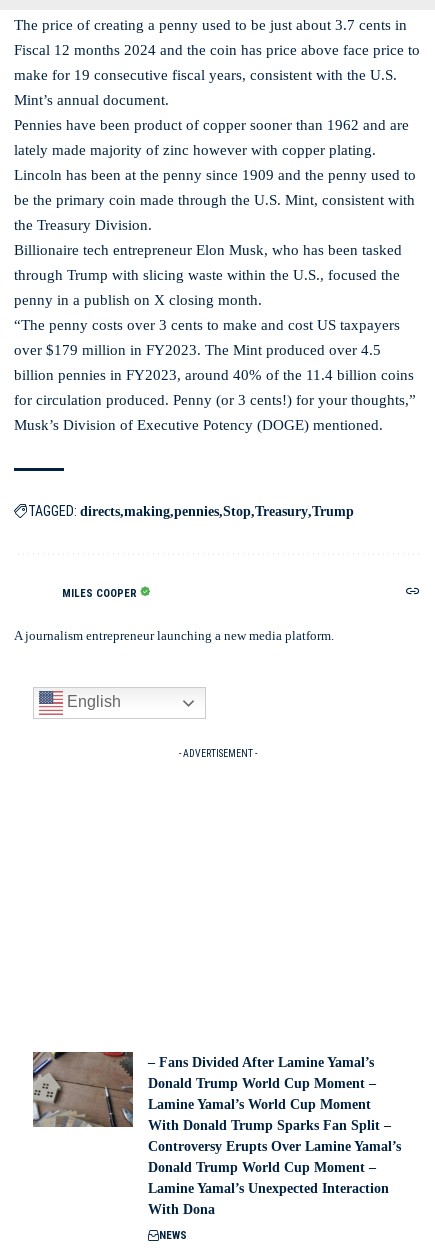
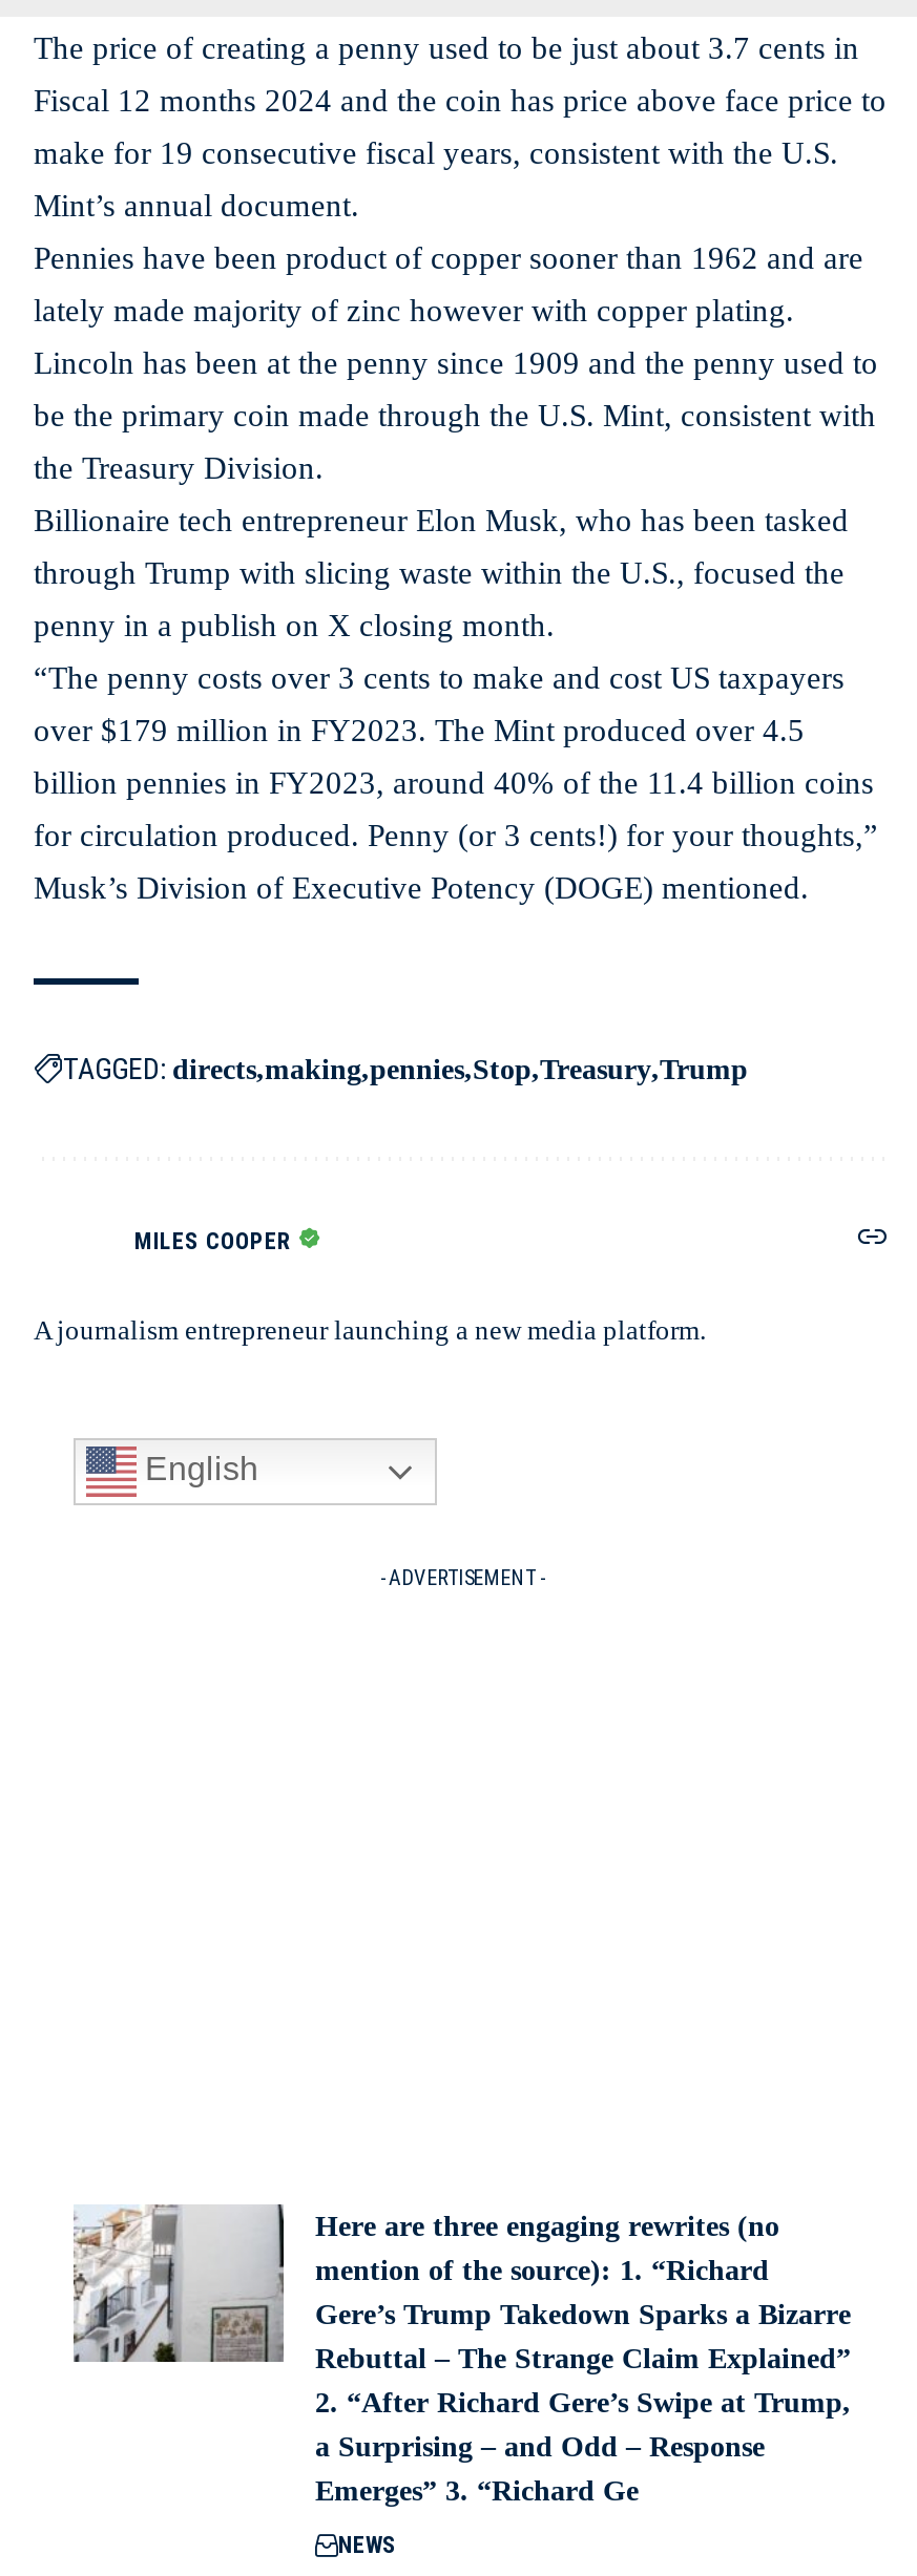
- [image]
- – Fans Divided After Lamine Yamal’s
- Donald Trump World Cup Moment –
- Lamine Yamal’s World Cup Moment
- With Donald Trump Sparks Fan Split –
- Controversy Erupts Over Lamine Yamal’s
- Donald Trump World Cup Moment –
- Lamine Yamal’s Unexpected Interaction
- With Dona
+ [image]
+ Here are three engaging rewrites (no
+ mention of the source): 1. “Richard
+ Gere’s Trump Takedown Sparks a Bizarre
+ Rebuttal – The Strange Claim Explained”
+ 2. “After Richard Gere’s Swipe at Trump,
+ a Surprising – and Odd – Response
+ Emerges” 3. “Richard Ge
